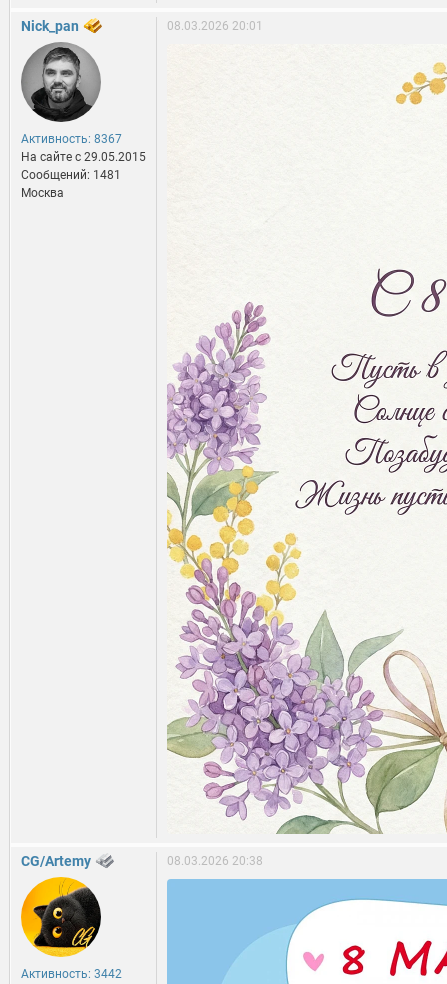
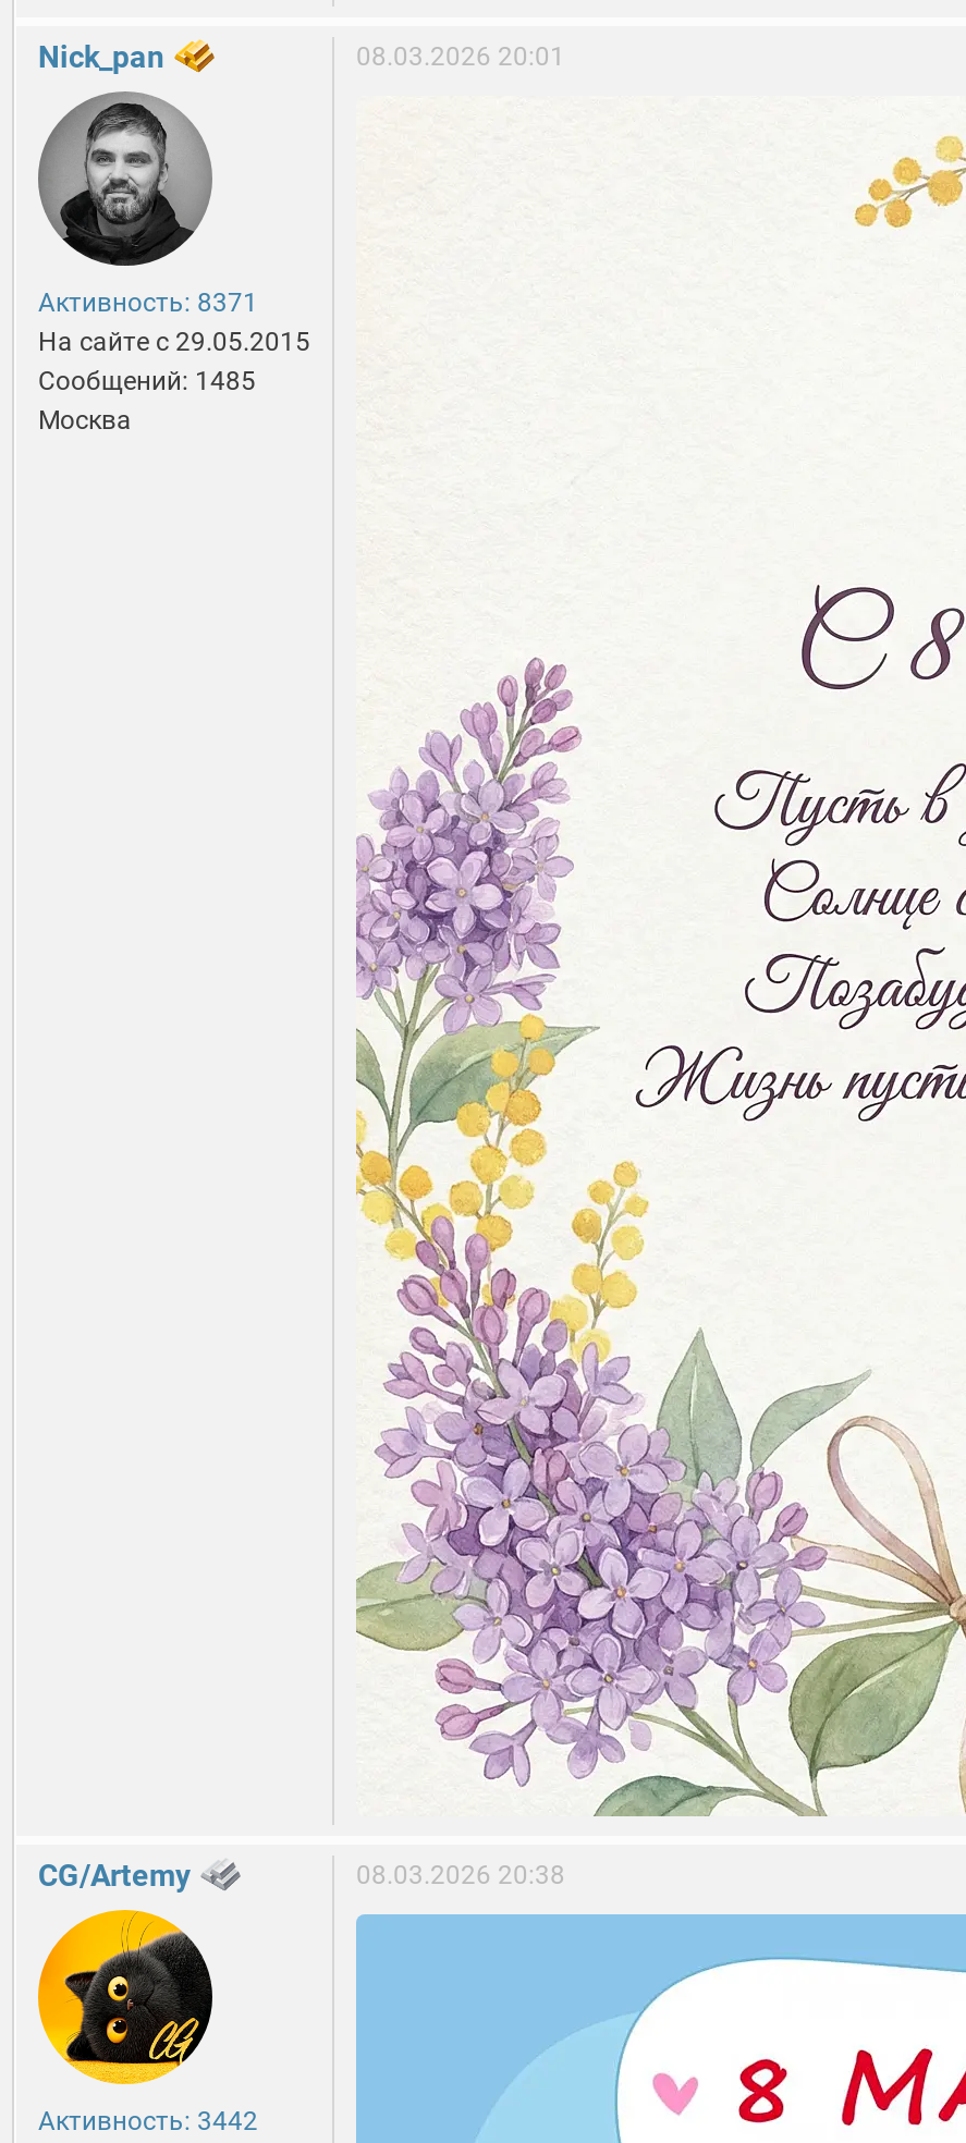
- Активность: 8367
+ Активность: 8371

- Сообщений: 1481
+ Сообщений: 1485
